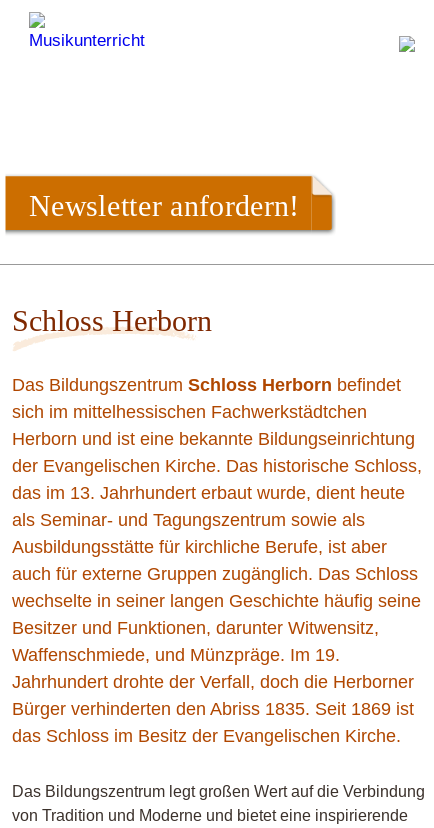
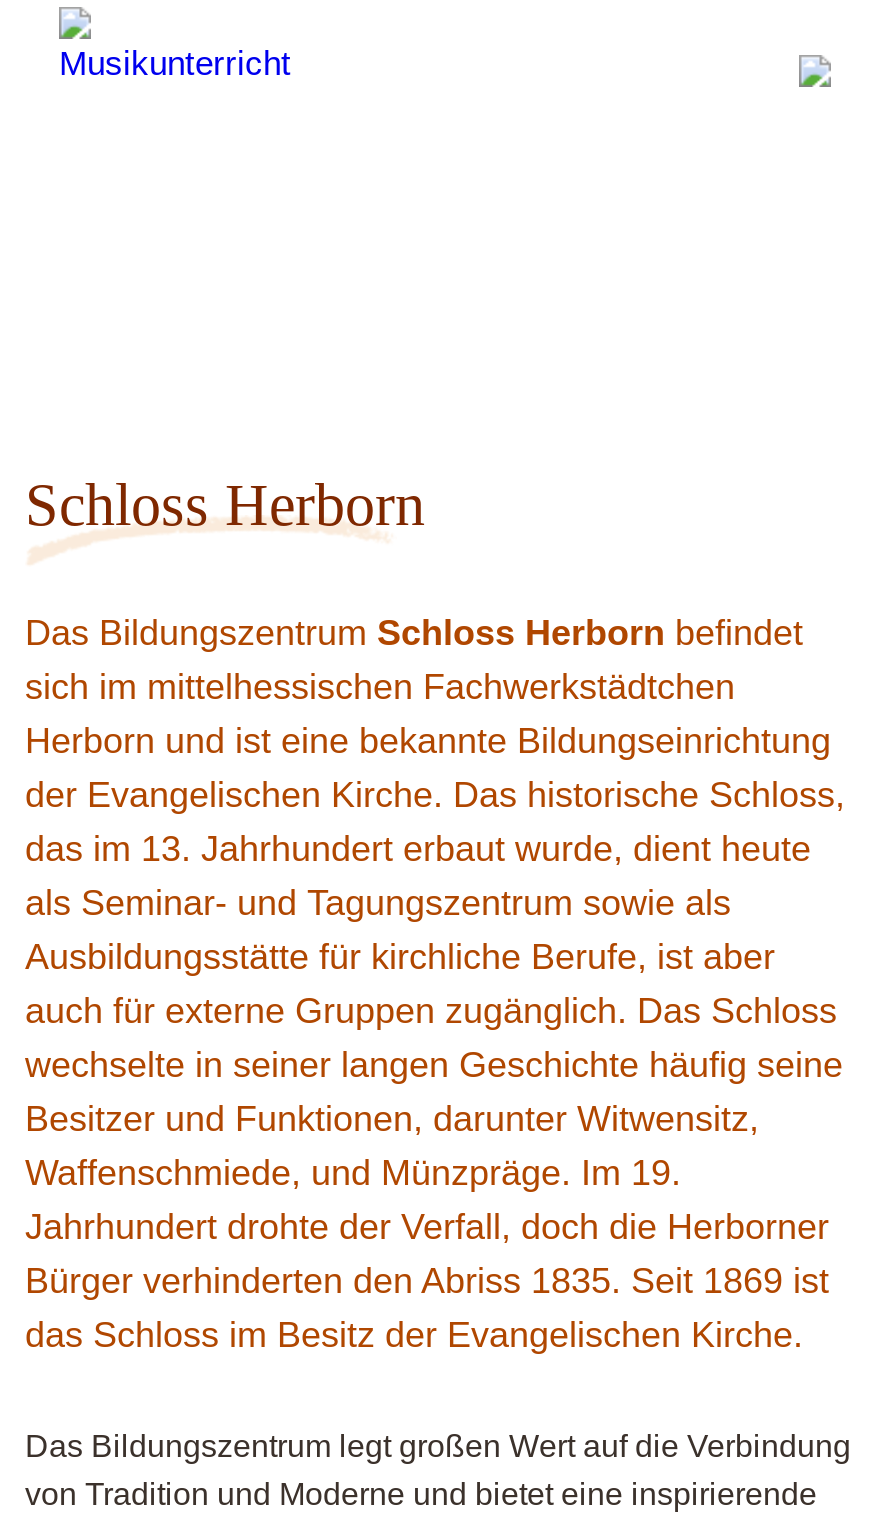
- Newsletter anfordern!
